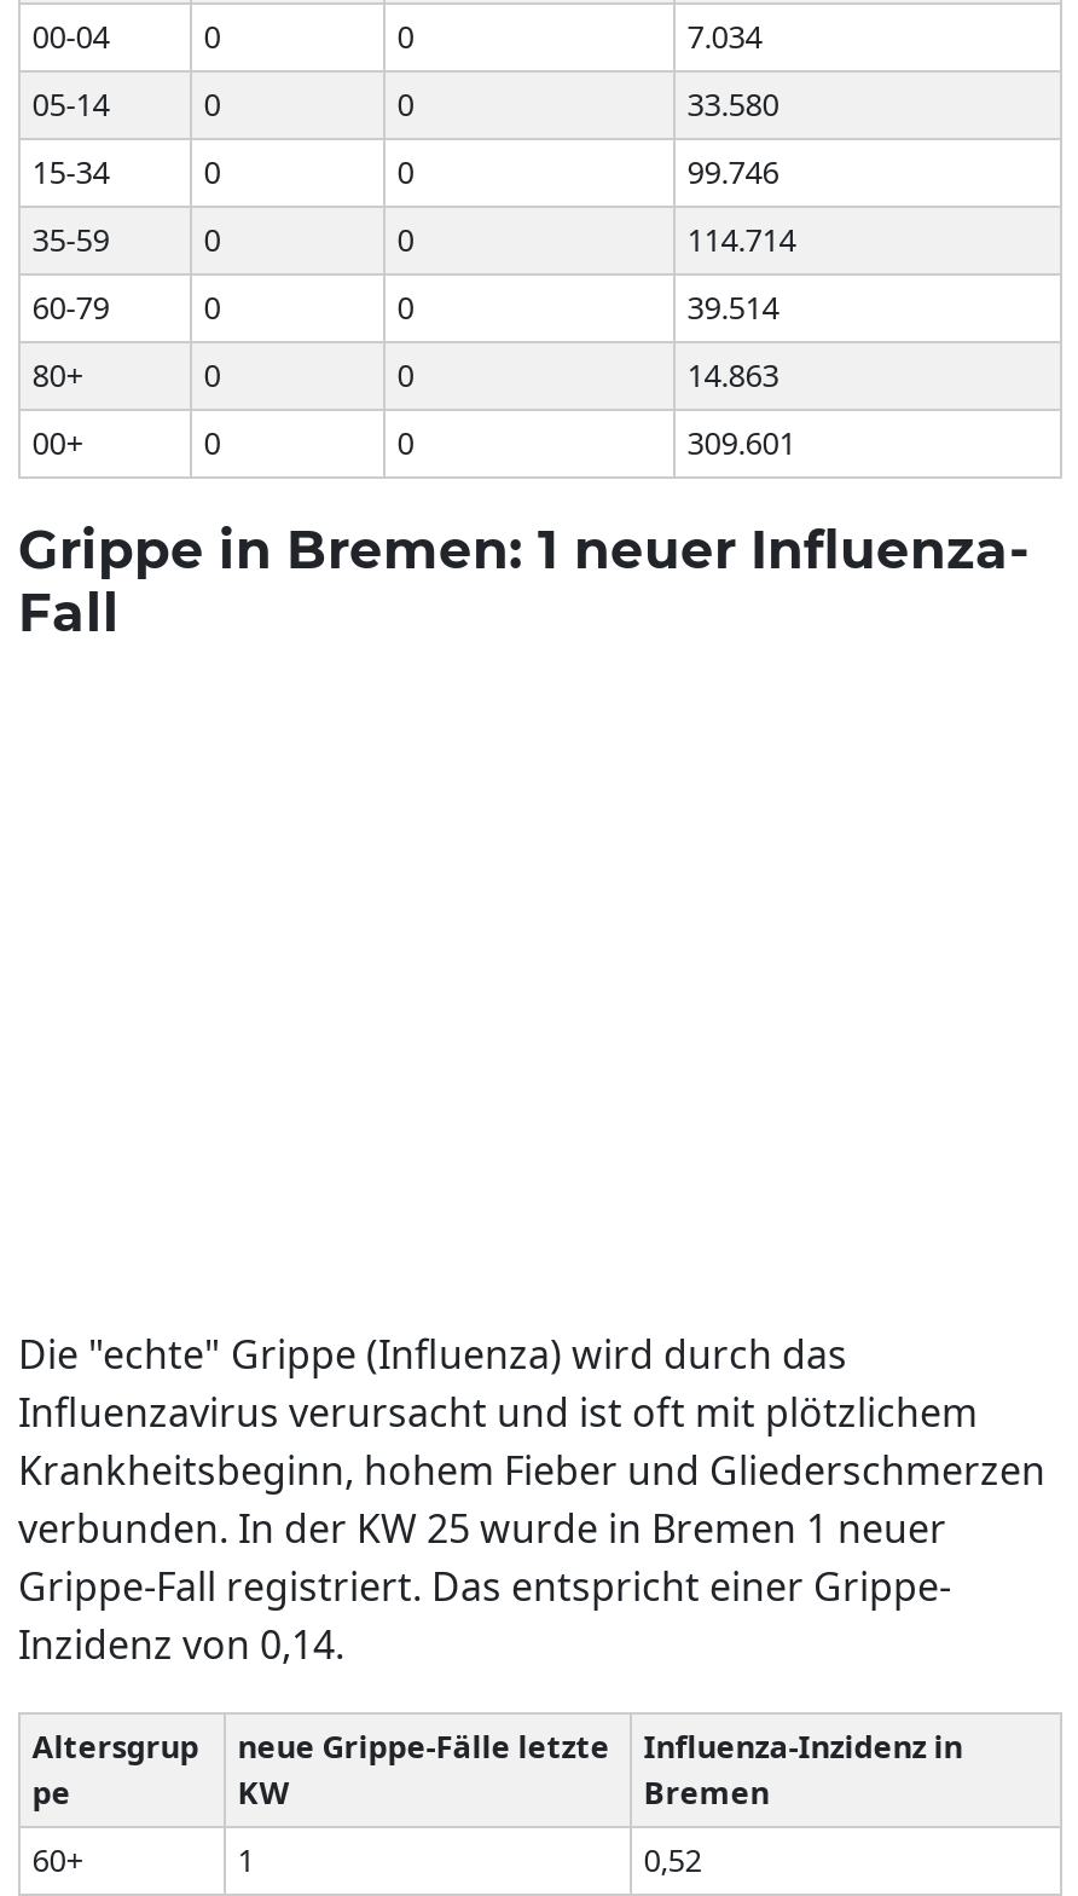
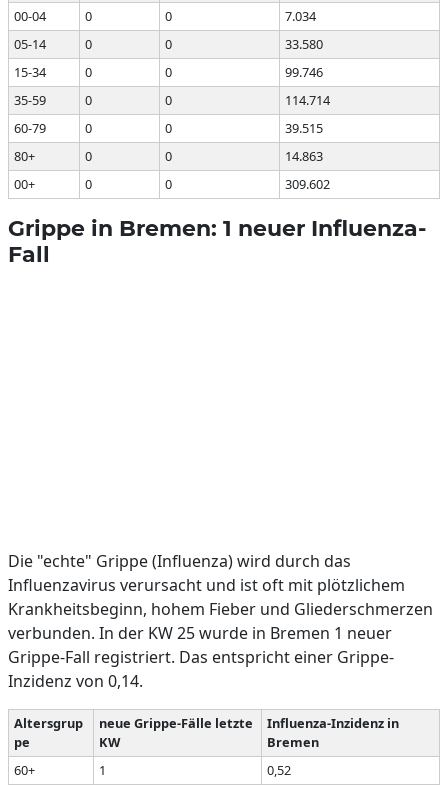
- 39.514
+ 39.515

- 309.601
+ 309.602
